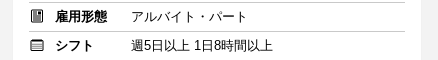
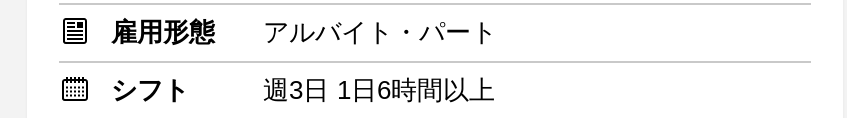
- 週5日以上 1日8時間以上
+ 週3日 1日6時間以上
